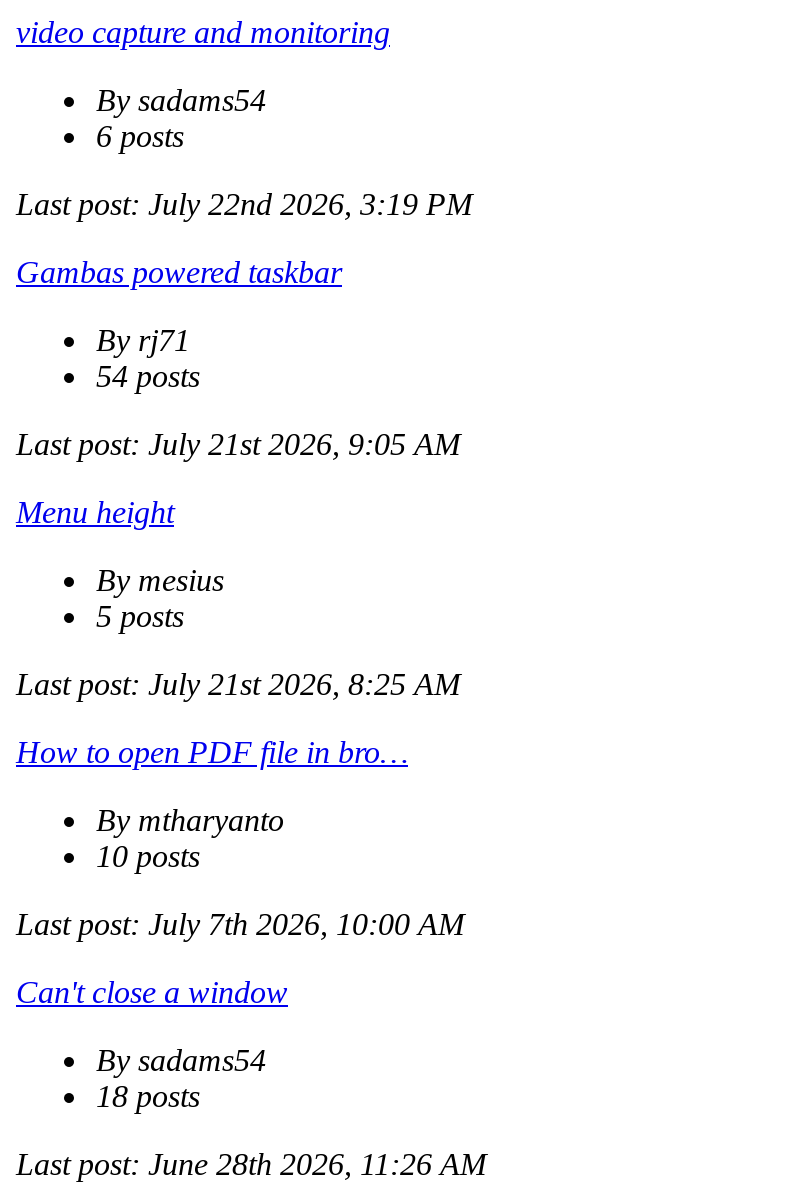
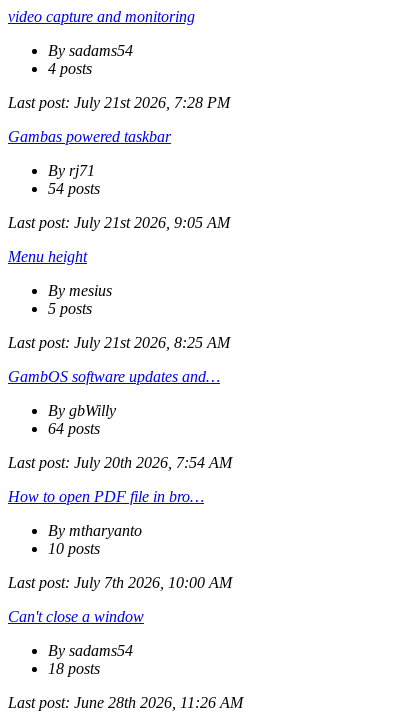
- 6 posts
+ 4 posts

- Last post: July 22nd 2026, 3:19 PM
+ Last post: July 21st 2026, 7:28 PM

+ GambOS software updates and…
+ By gbWilly
+ 64 posts
+ Last post: July 20th 2026, 7:54 AM
